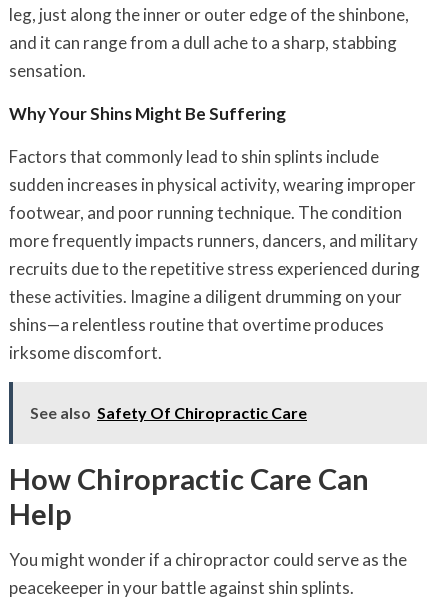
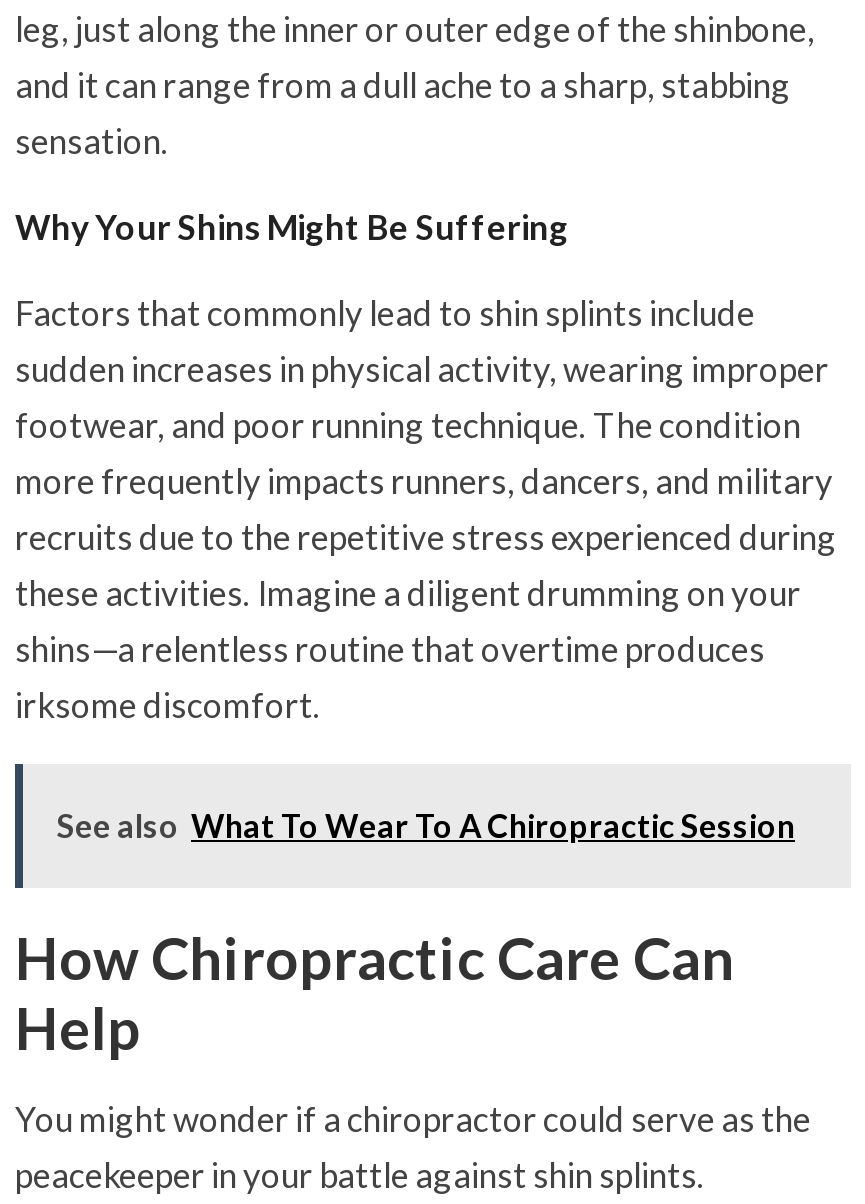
- See also Safety Of Chiropractic Care
+ See also What To Wear To A Chiropractic Session
